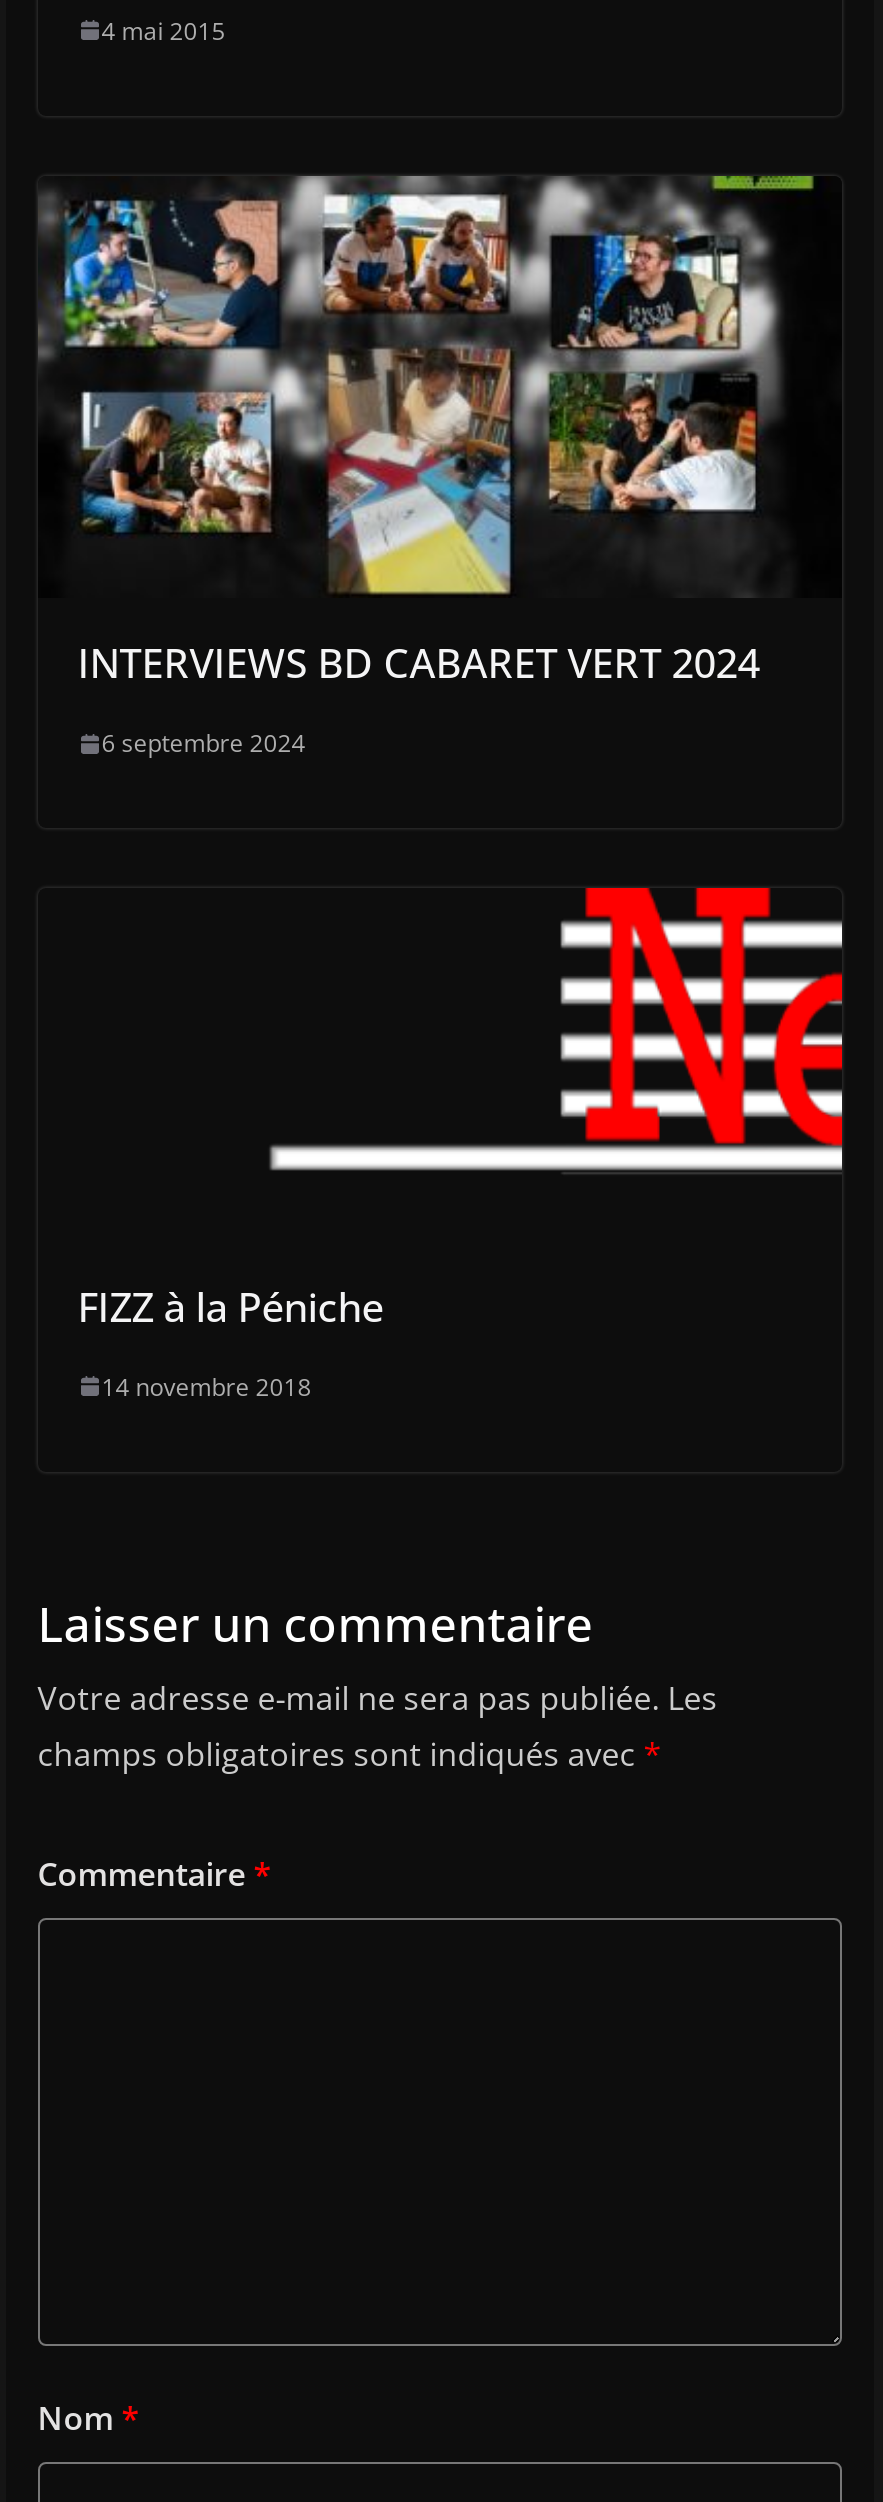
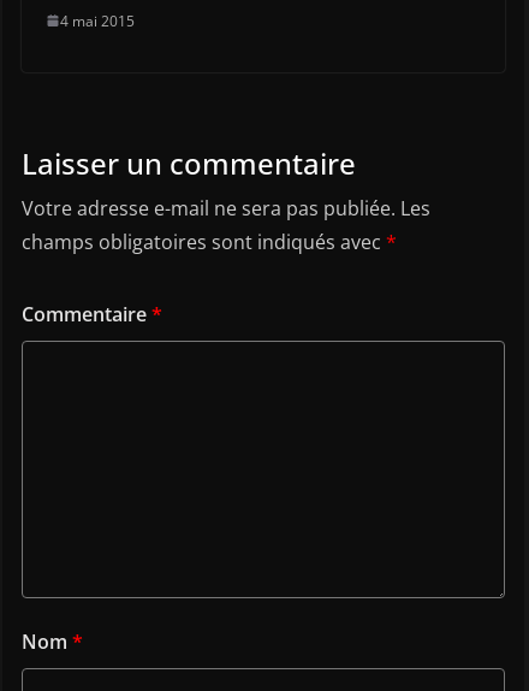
- [image]
- INTERVIEWS BD CABARET VERT 2024
- 6 septembre 2024

- [image]

- FIZZ à la Péniche
- 14 novembre 2018
